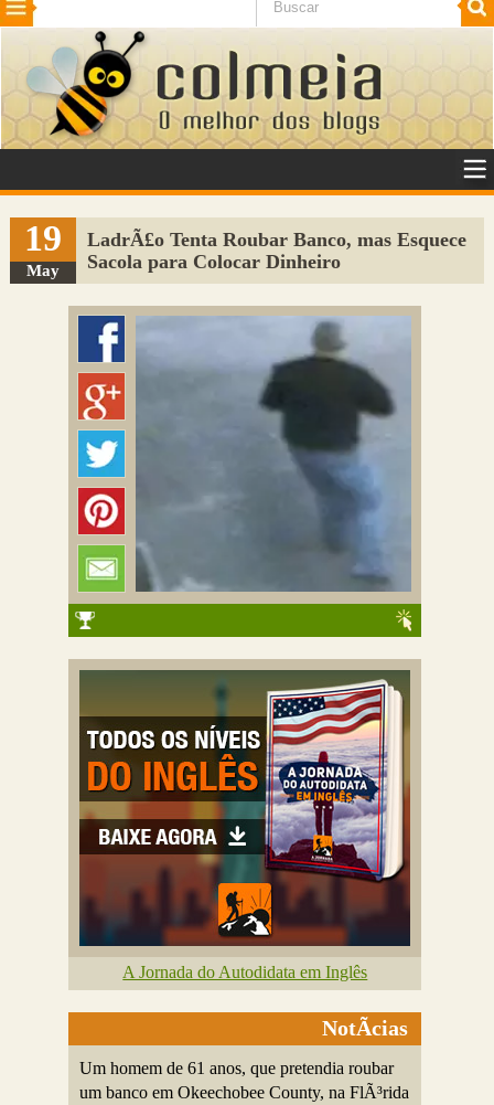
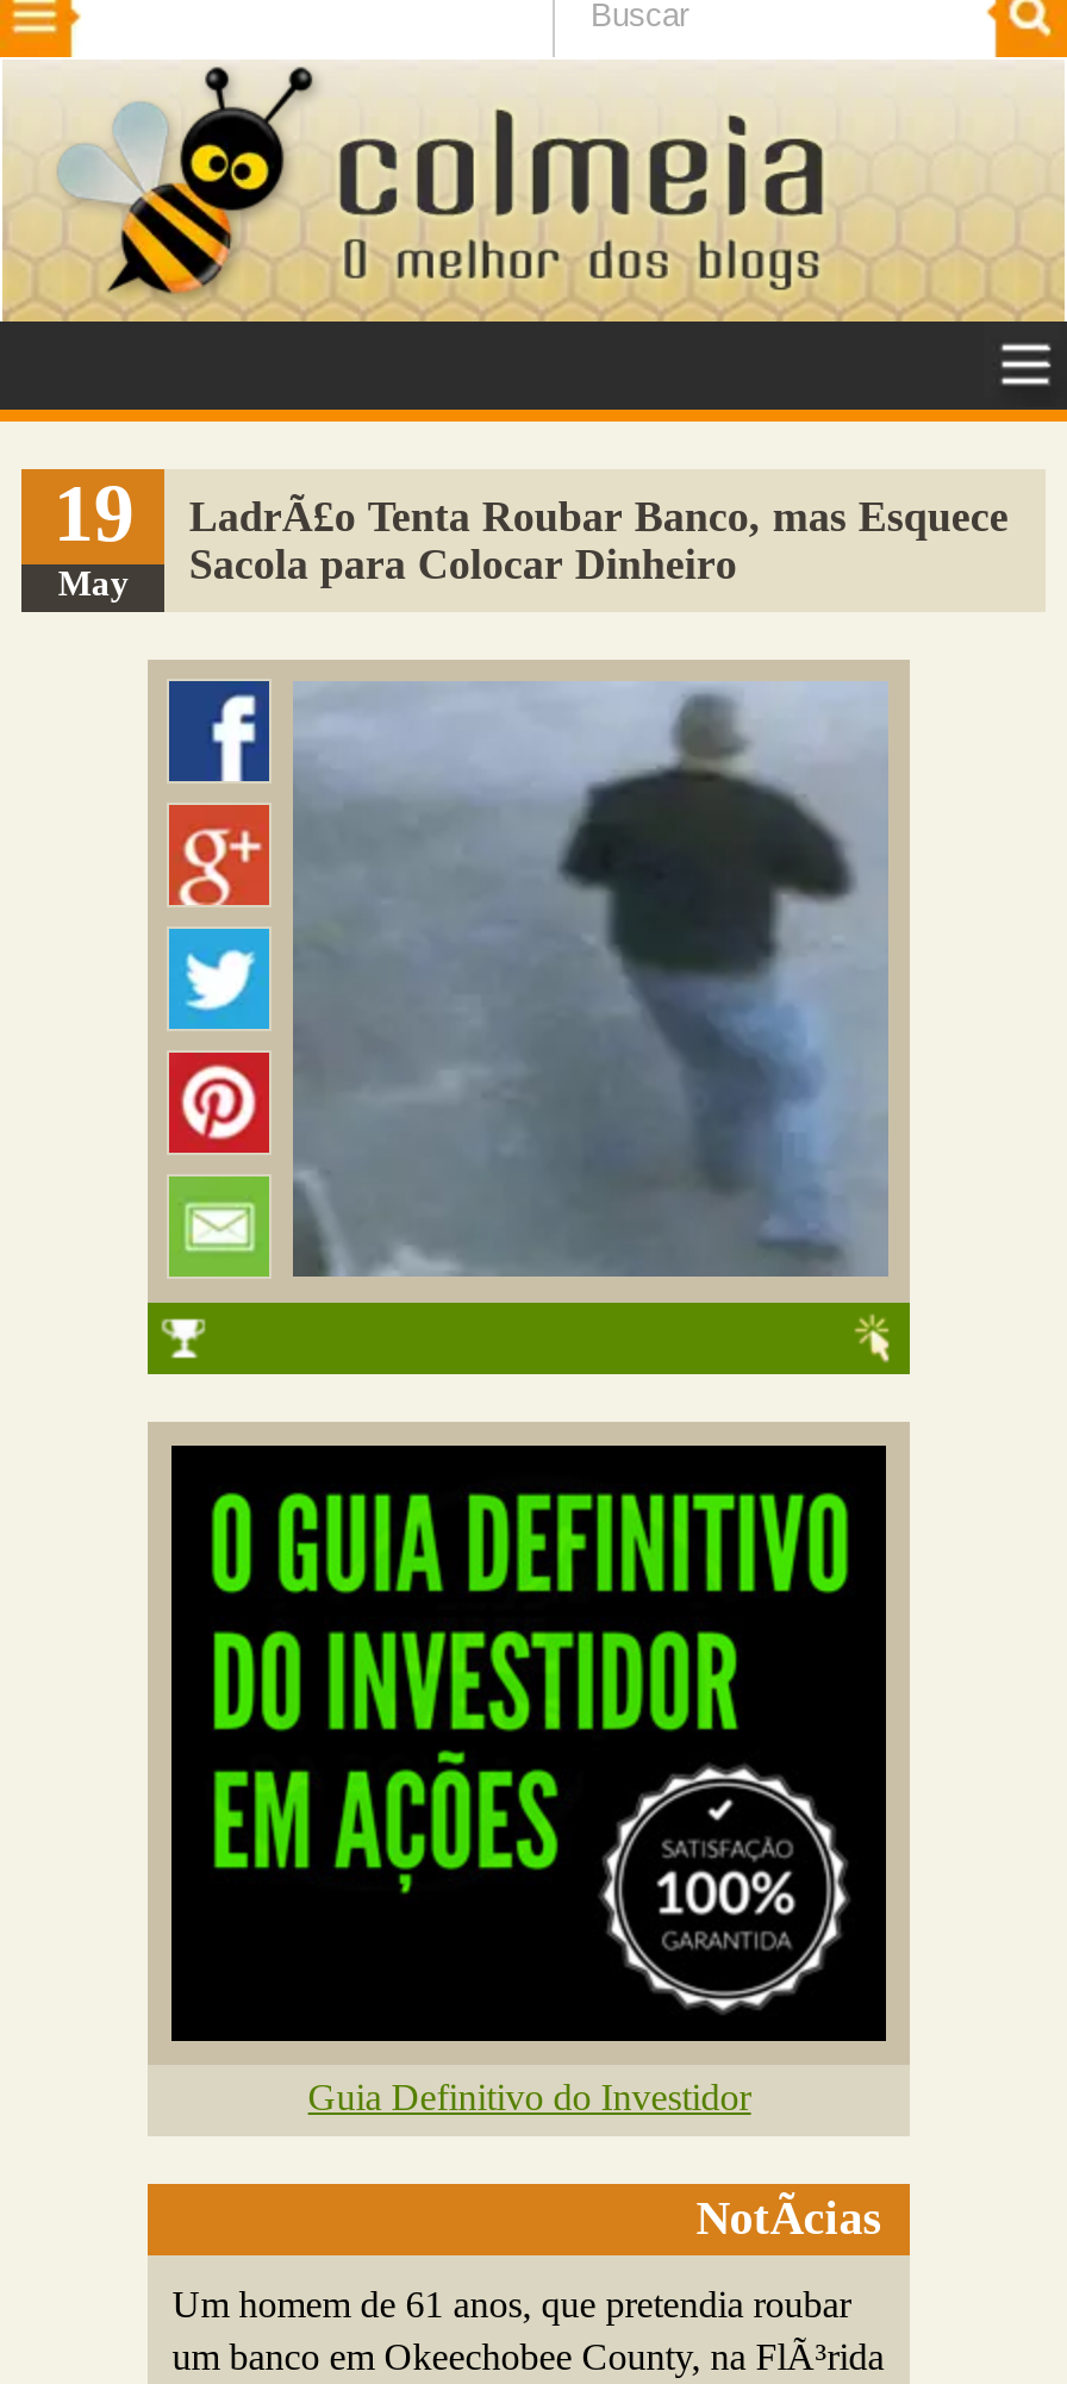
- [image]
- A Jornada do Autodidata em Inglês
+ [image]
+ Guia Definitivo do Investidor
